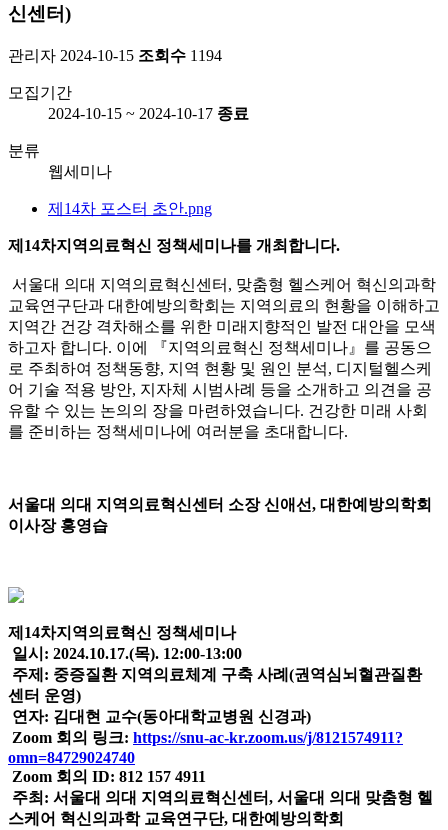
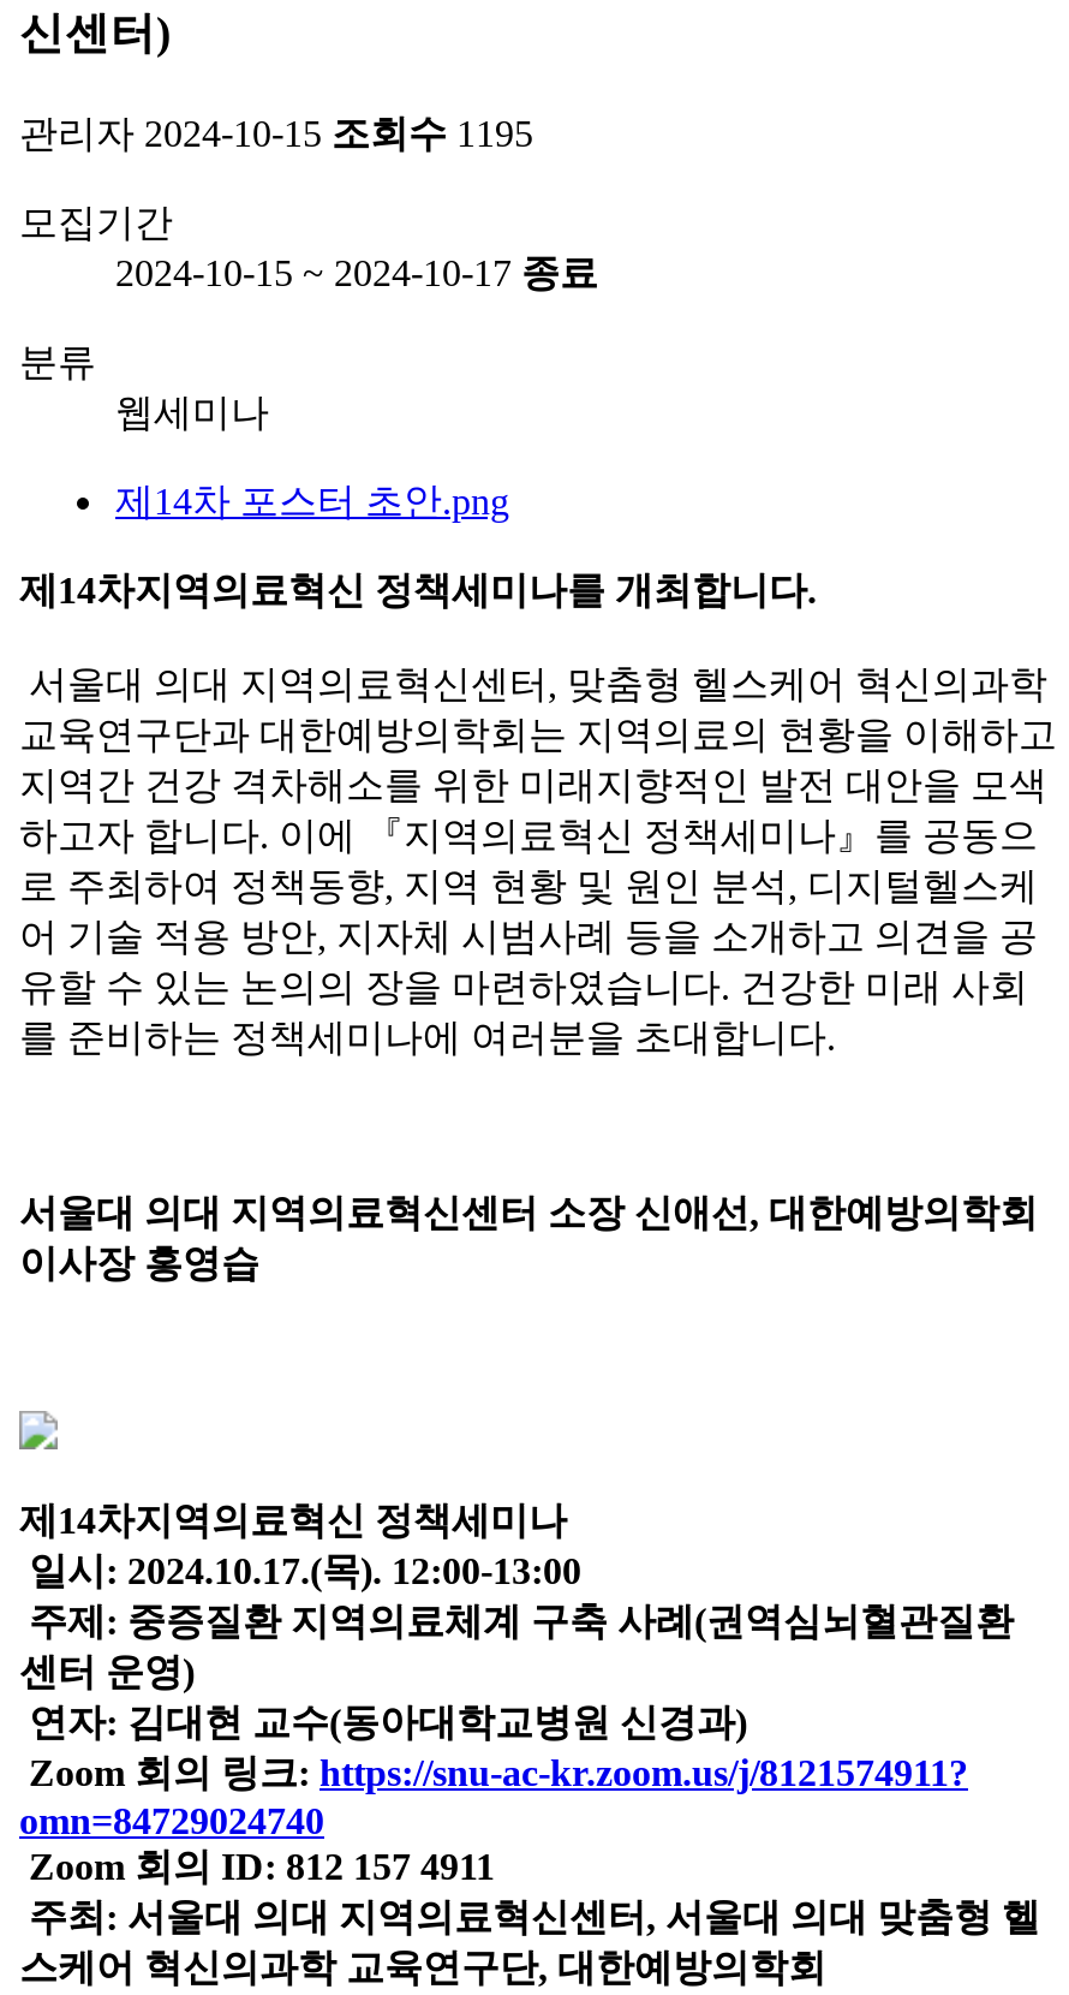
- 관리자 2024-10-15 조회수 1194
+ 관리자 2024-10-15 조회수 1195
